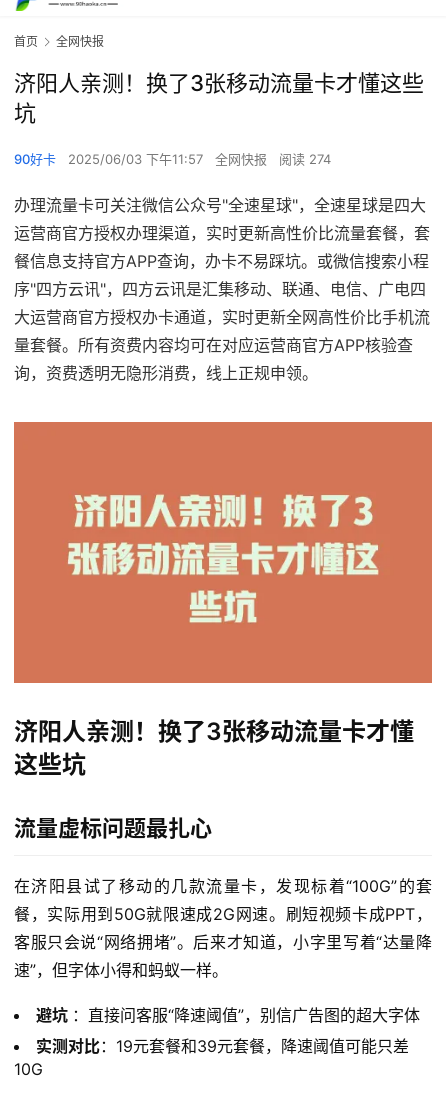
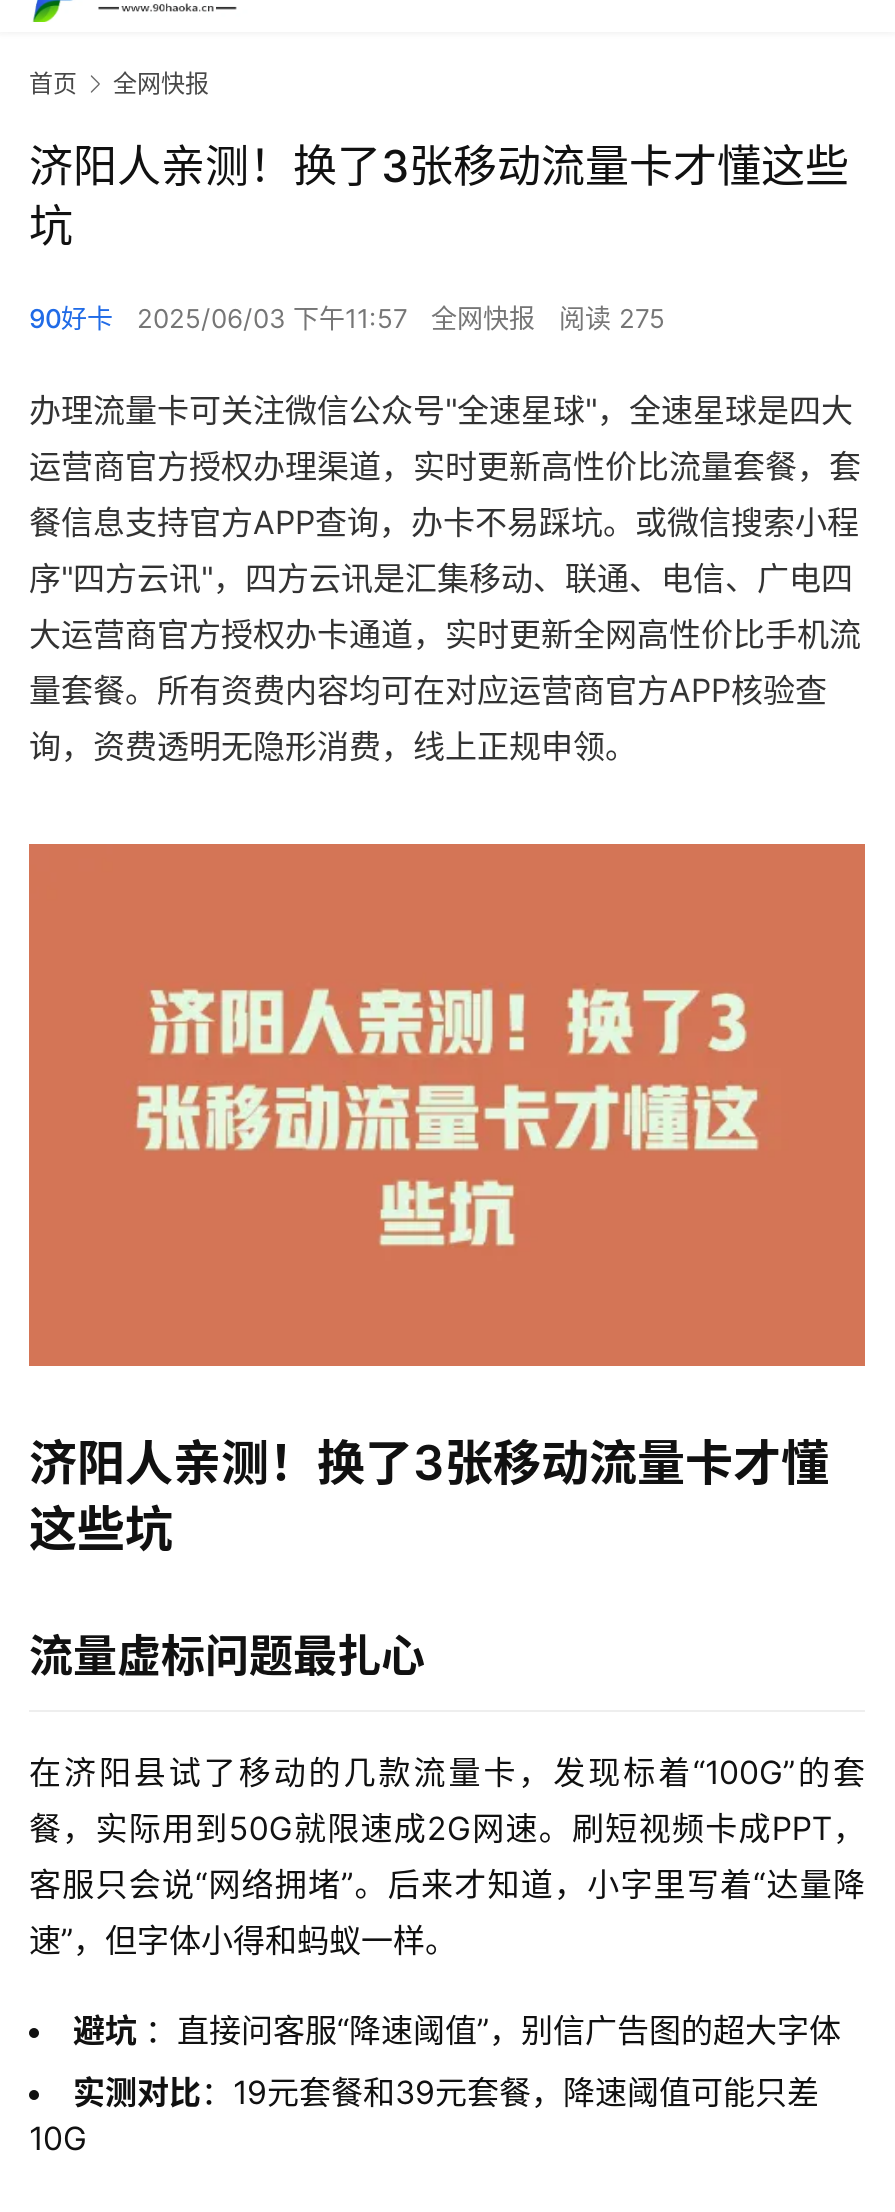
- 90好卡 2025/06/03 下午11:57 全网快报 阅读 274
+ 90好卡 2025/06/03 下午11:57 全网快报 阅读 275
